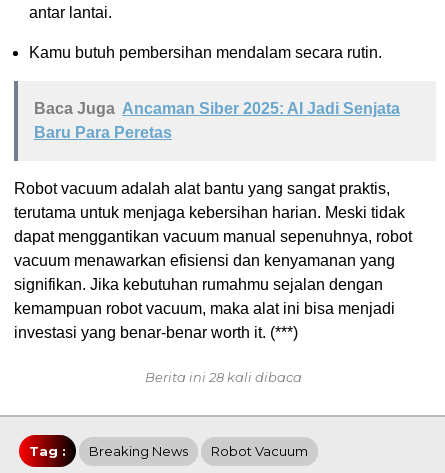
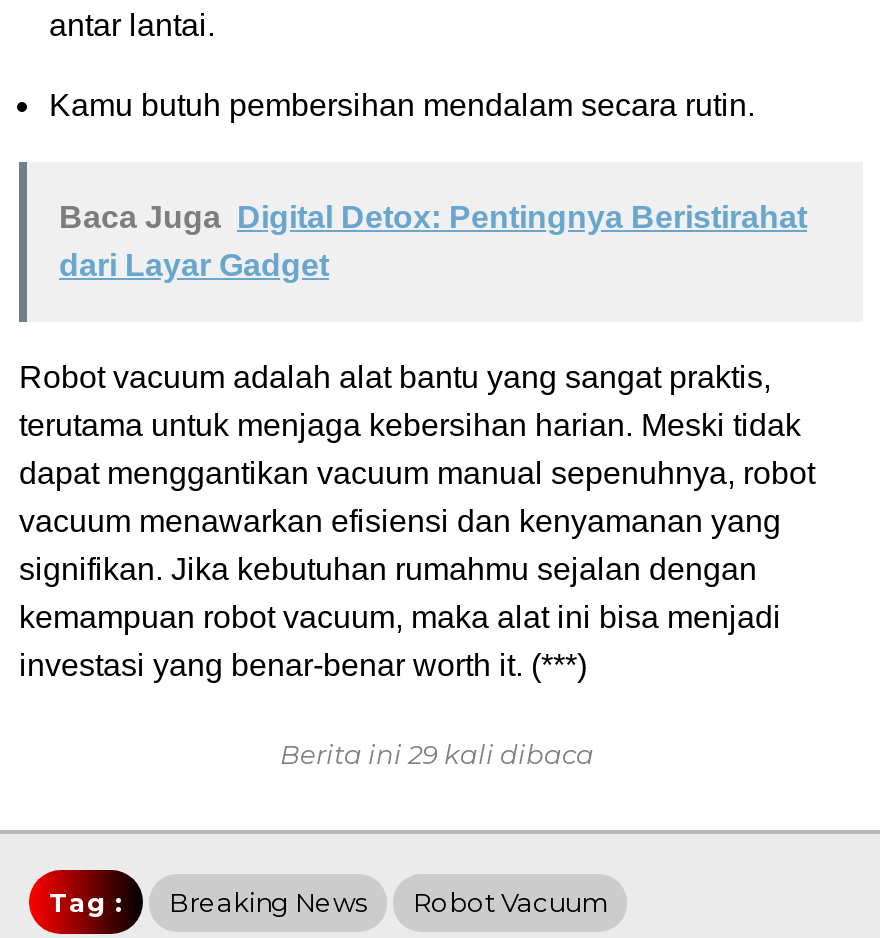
- Baca Juga Ancaman Siber 2025: AI Jadi Senjata
- Baru Para Peretas
+ Baca Juga Digital Detox: Pentingnya Beristirahat
+ dari Layar Gadget

- Berita ini 28 kali dibaca
+ Berita ini 29 kali dibaca
